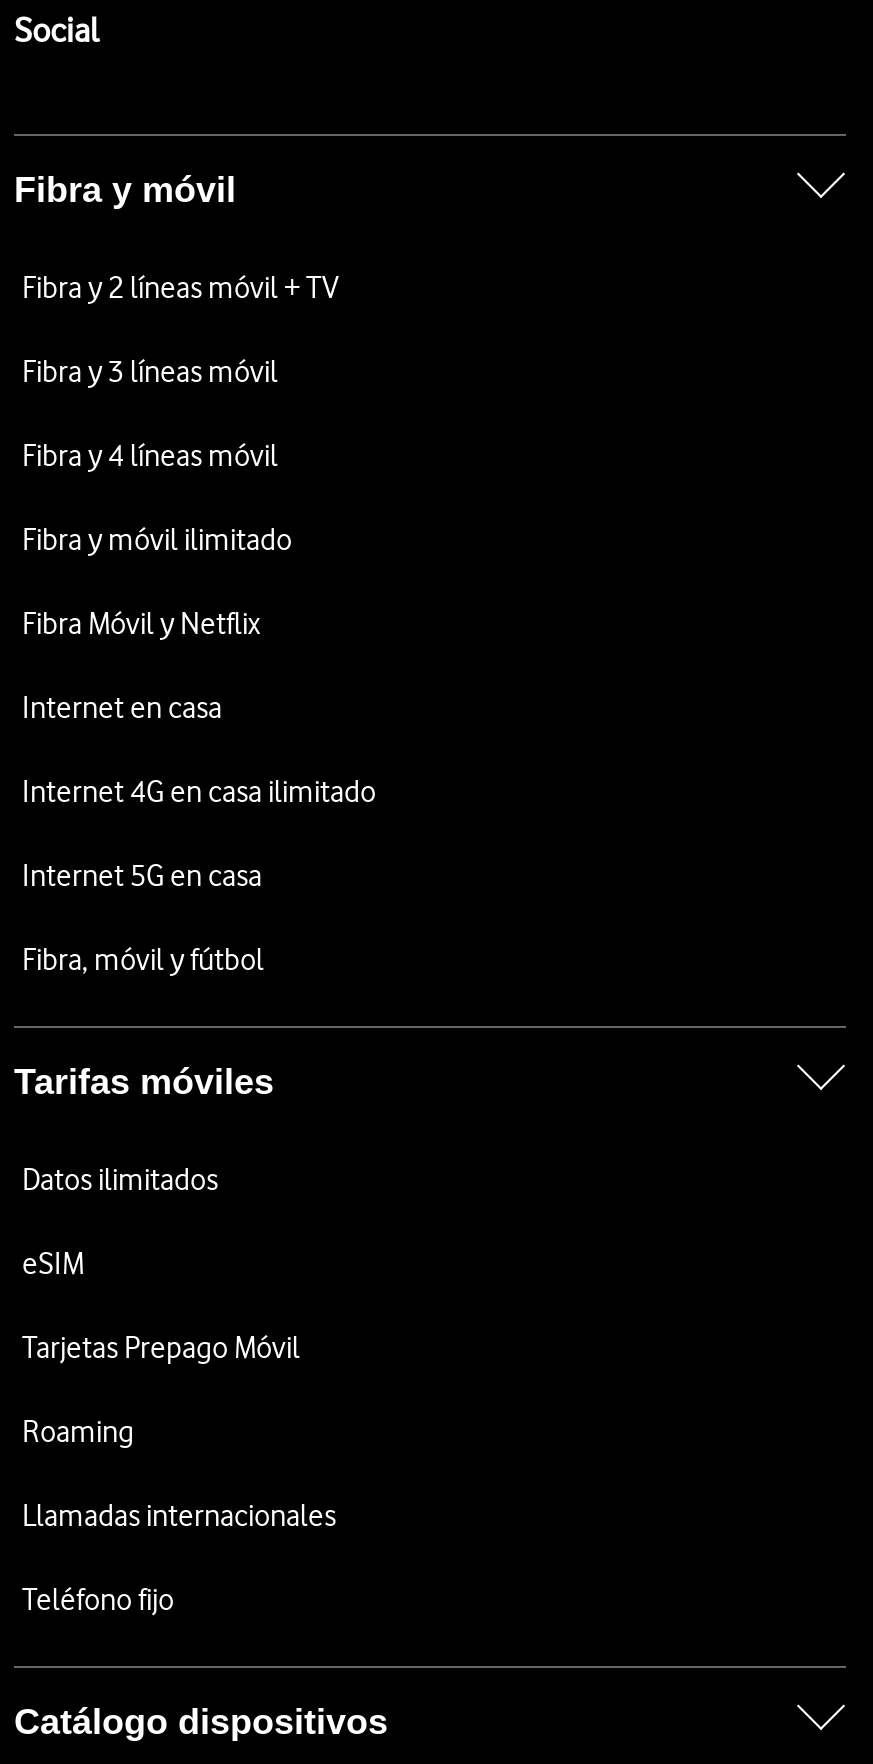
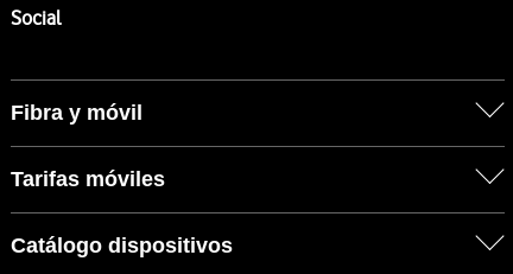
- Fibra y 2 líneas móvil + TV
- Fibra y 3 líneas móvil
- Fibra y 4 líneas móvil
- Fibra y móvil ilimitado
- Fibra Móvil y Netflix
- Internet en casa
- Internet 4G en casa ilimitado
- Internet 5G en casa
- Fibra, móvil y fútbol

- Datos ilimitados
- eSIM
- Tarjetas Prepago Móvil
- Roaming
- Llamadas internacionales
- Teléfono fijo
